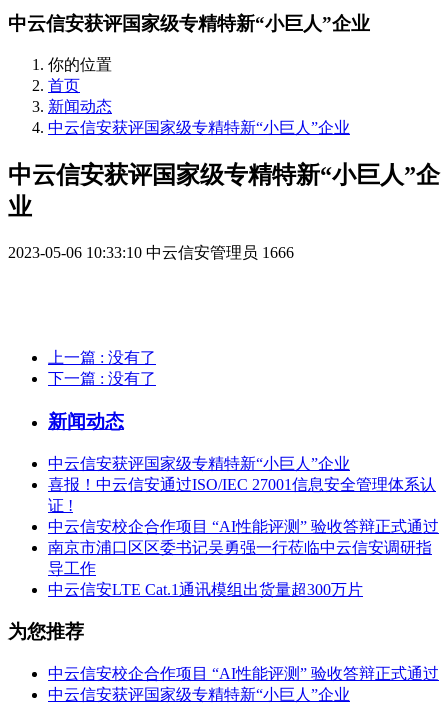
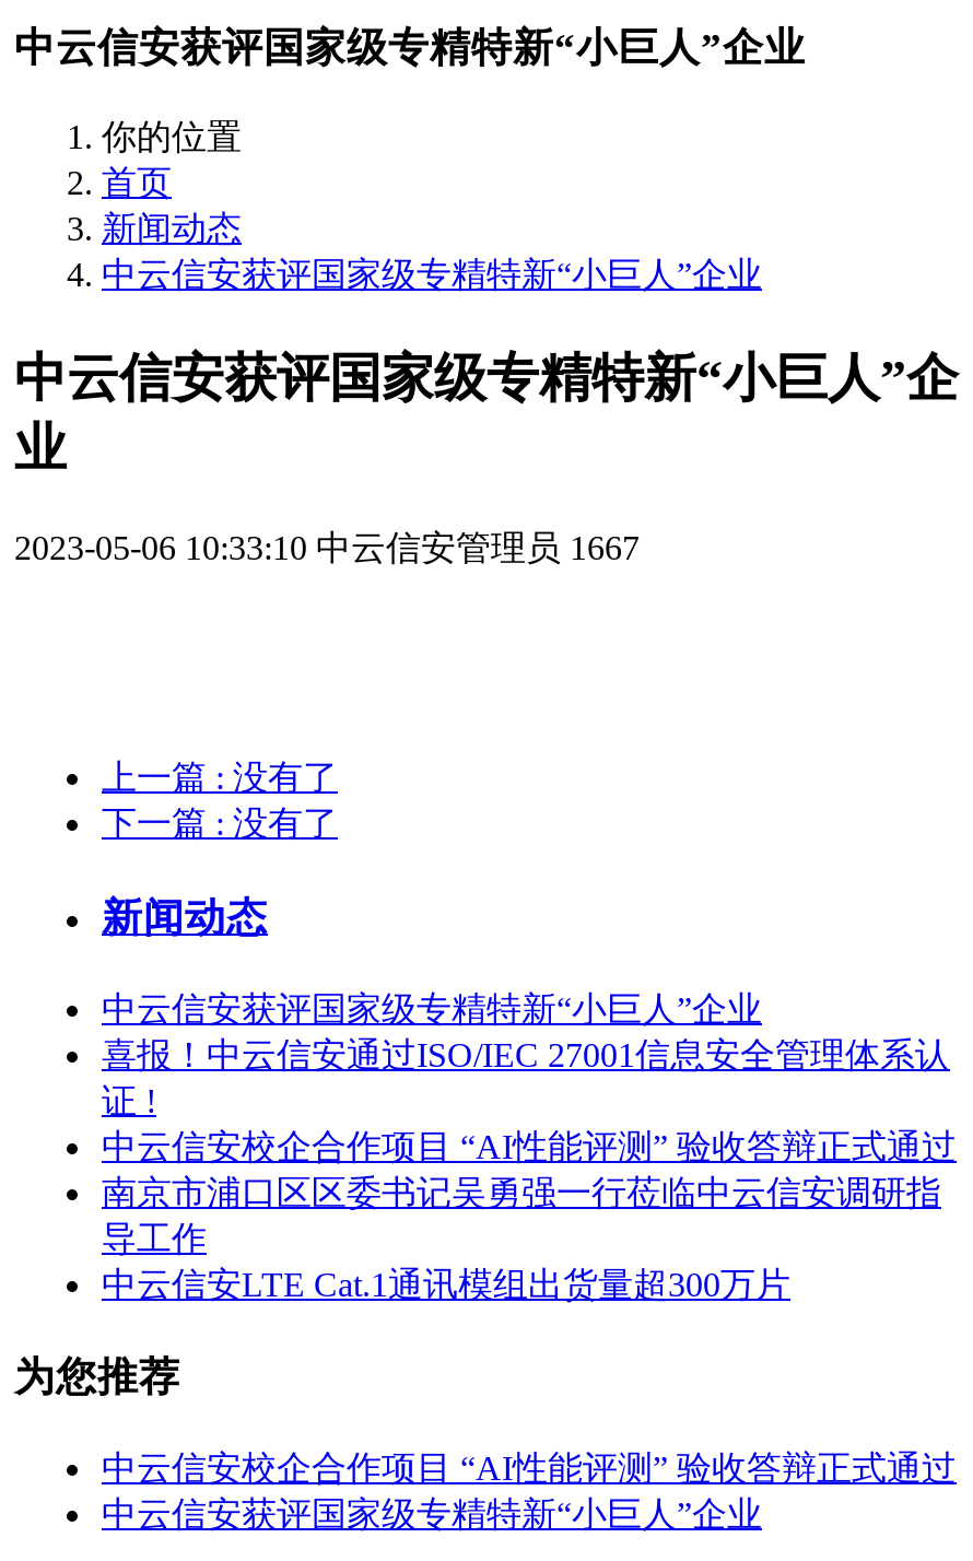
- 2023-05-06 10:33:10 中云信安管理员 1666
+ 2023-05-06 10:33:10 中云信安管理员 1667
